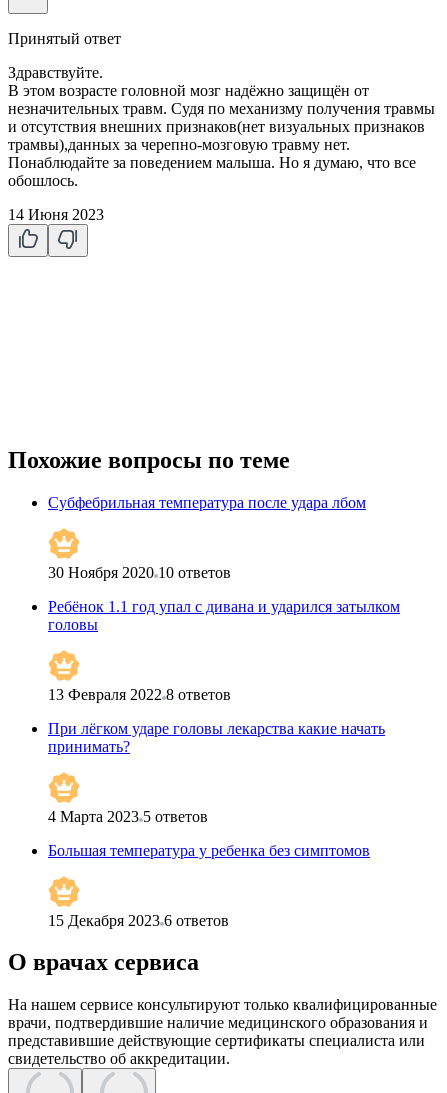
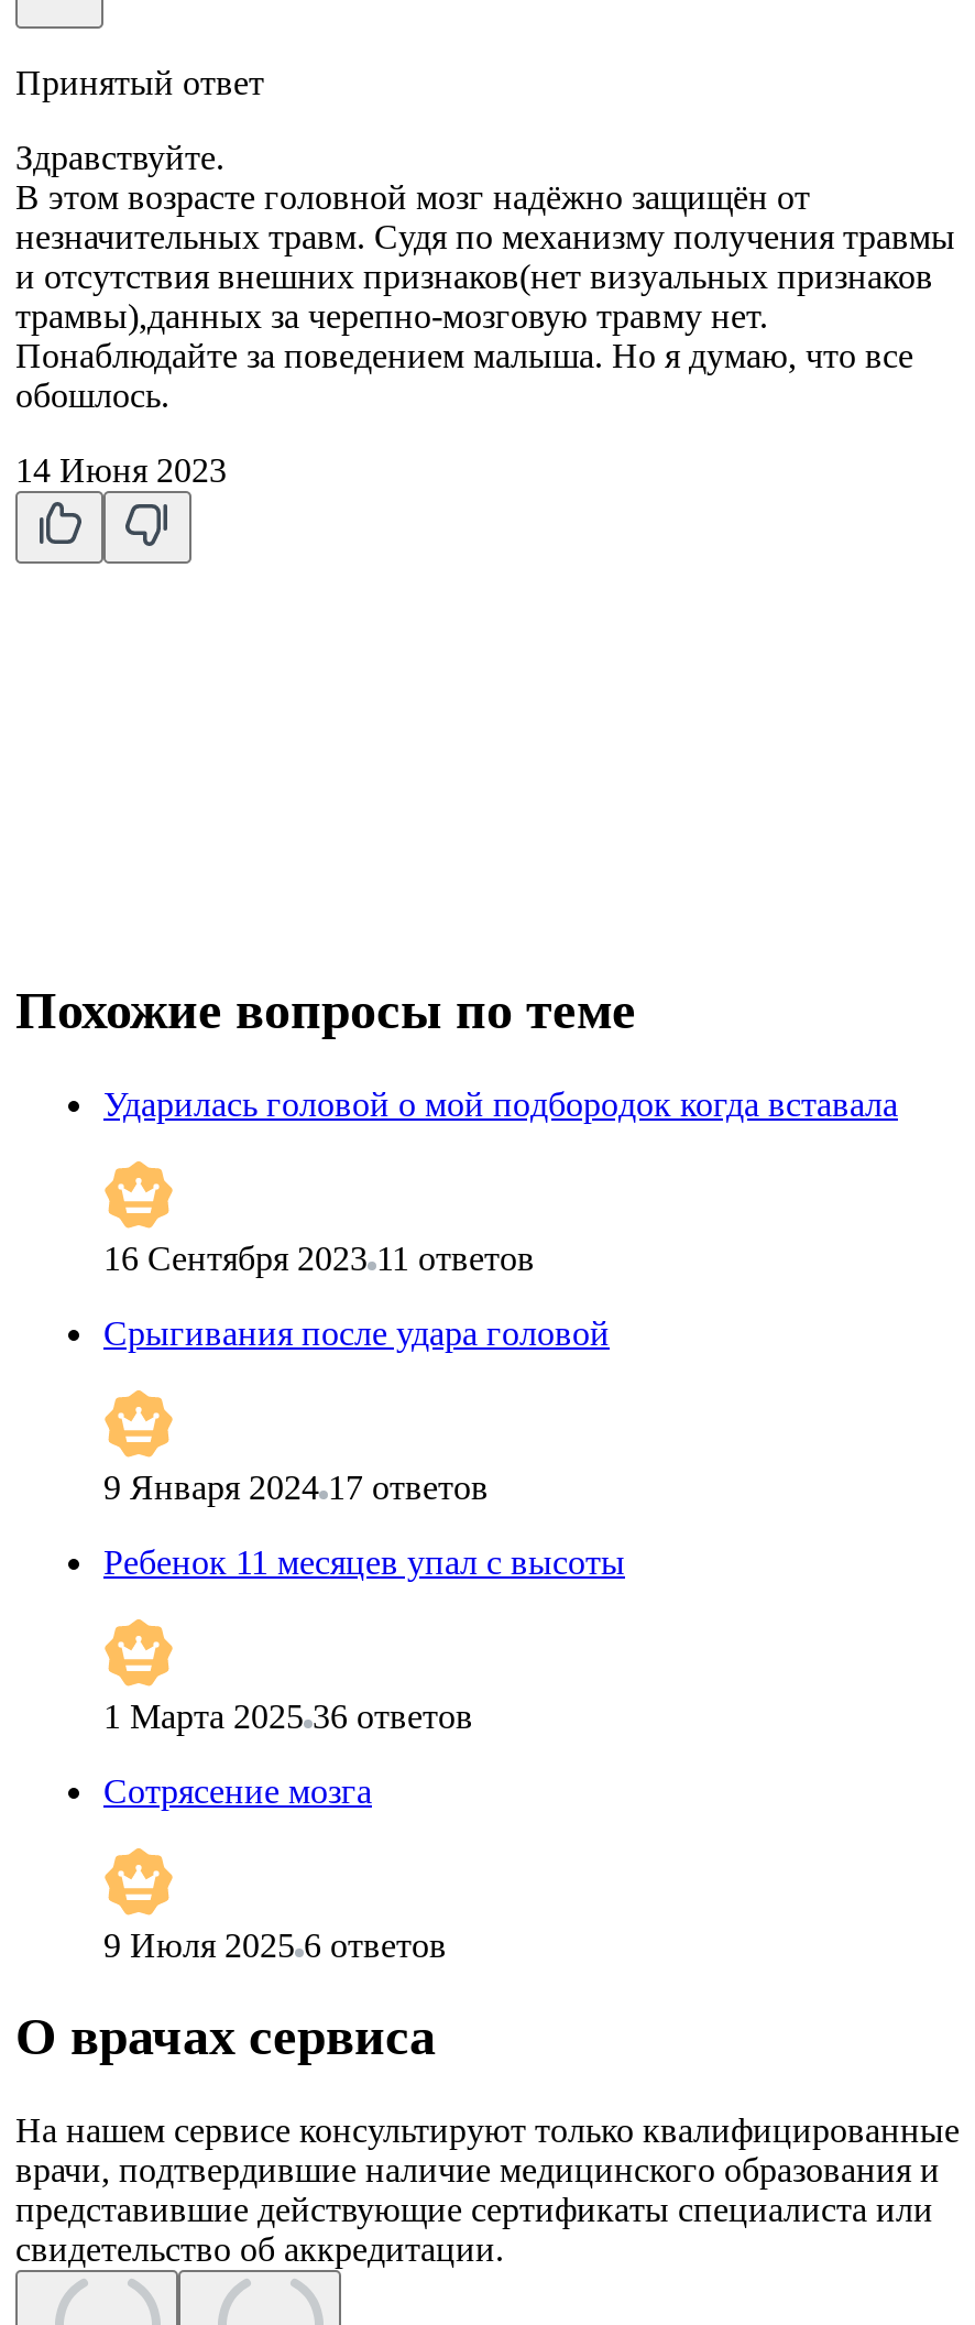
- Субфебрильная температура после удара лбом
+ Ударилась головой о мой подбородок когда вставала

- 30 Ноября 2020 10 ответов
+ 16 Сентября 2023 11 ответов

- Ребёнок 1.1 год упал с дивана и ударился затылком
- головы
+ Срыгивания после удара головой

- 13 Февраля 2022 8 ответов
+ 9 Января 2024 17 ответов

- При лёгком ударе головы лекарства какие начать
- принимать?
+ Ребенок 11 месяцев упал с высоты

- 4 Марта 2023 5 ответов
+ 1 Марта 2025 36 ответов

- Большая температура у ребенка без симптомов
+ Сотрясение мозга

- 15 Декабря 2023 6 ответов
+ 9 Июля 2025 6 ответов
